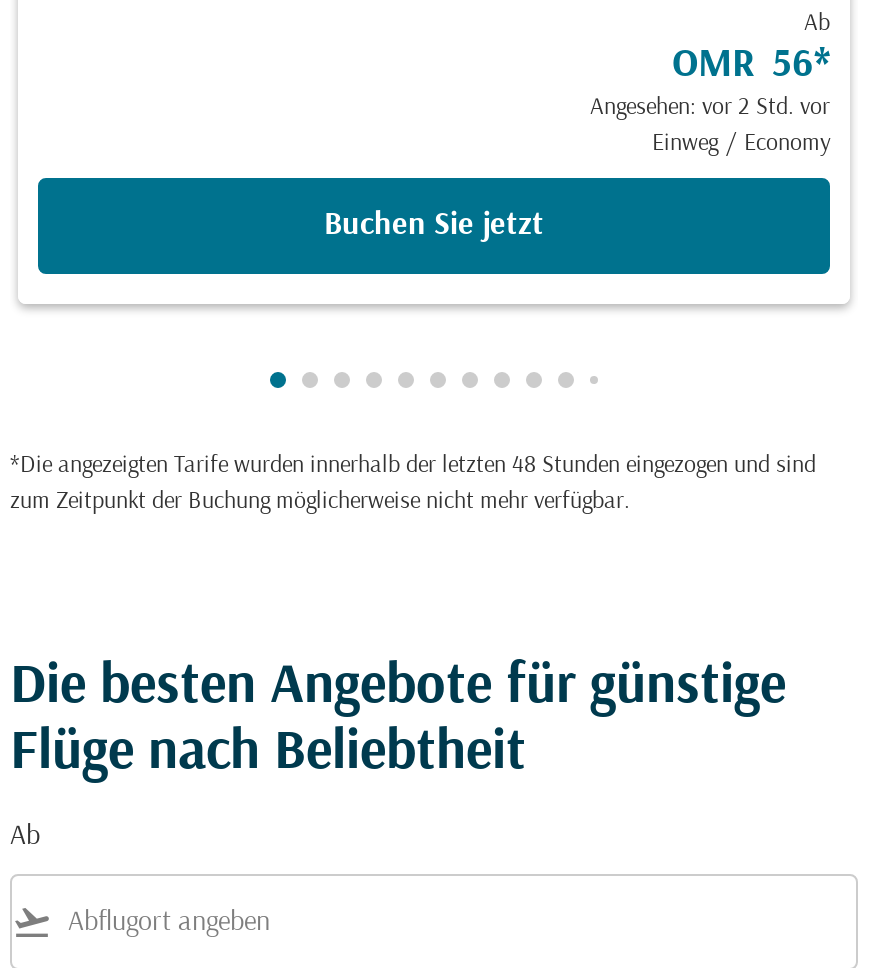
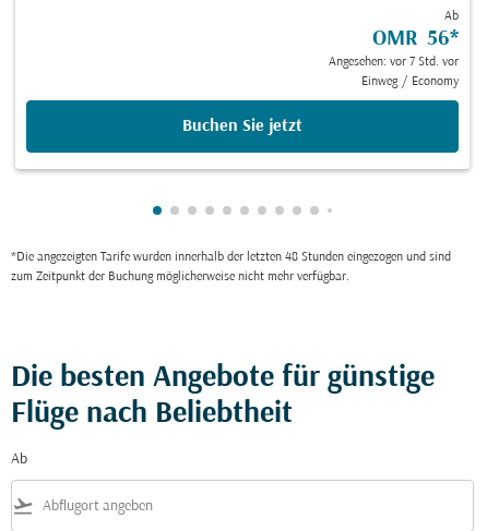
- Angesehen: vor 2 Std. vor
+ Angesehen: vor 7 Std. vor
